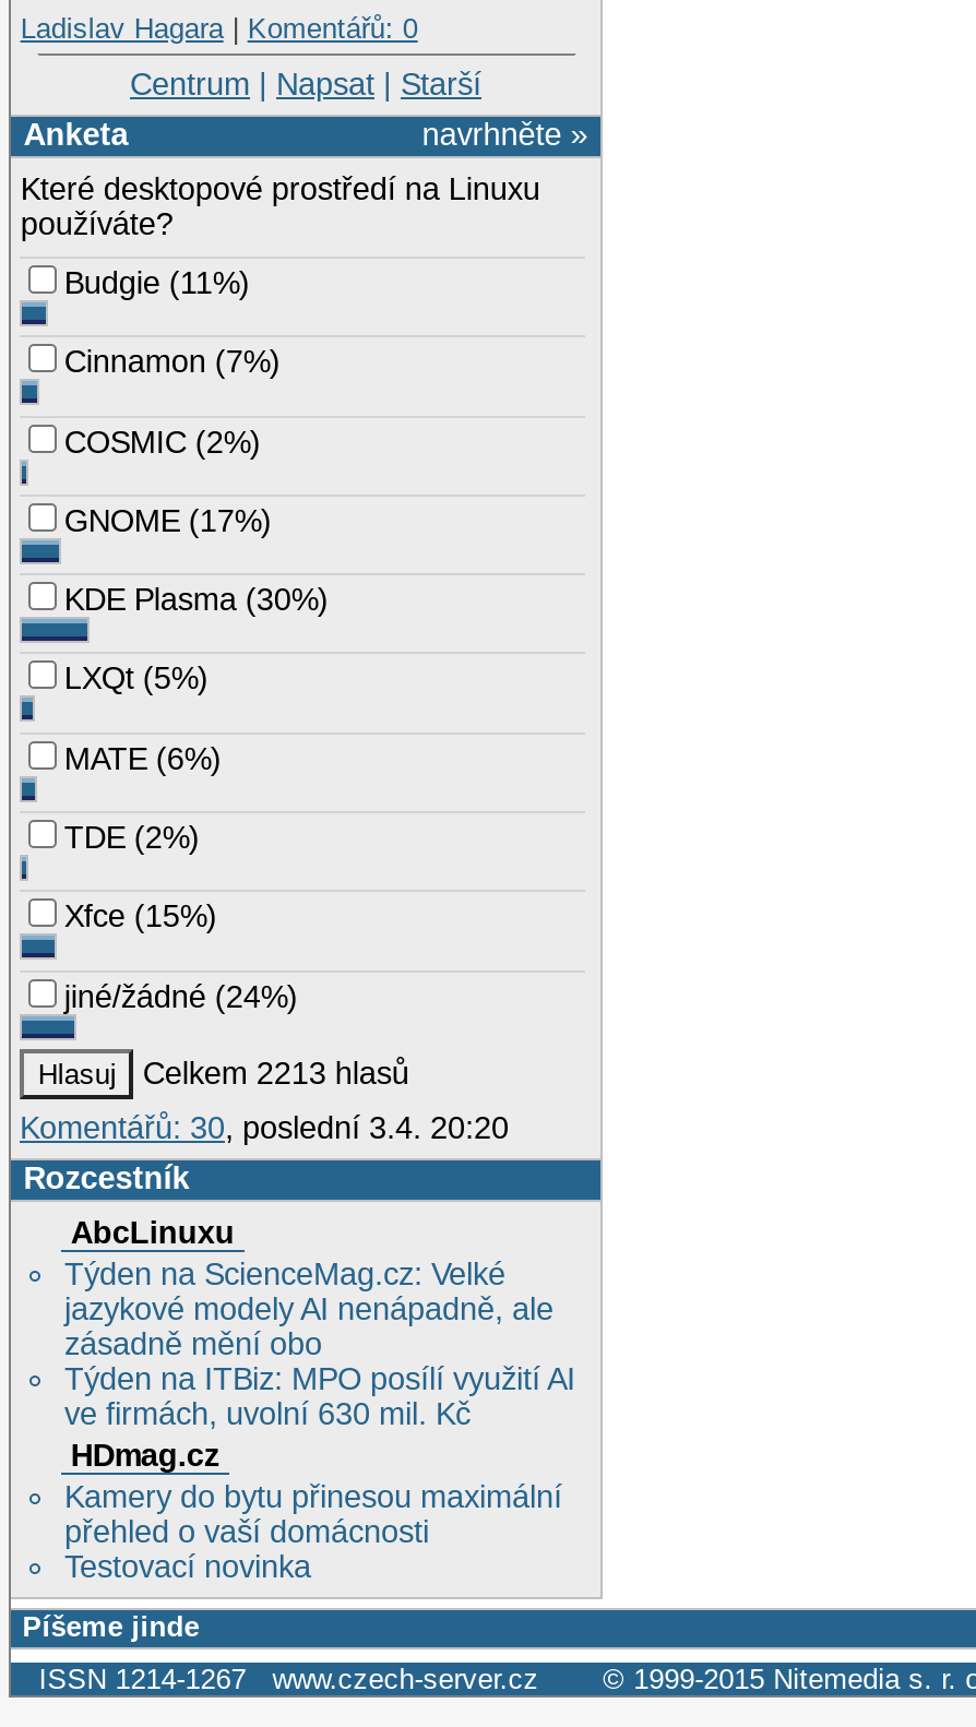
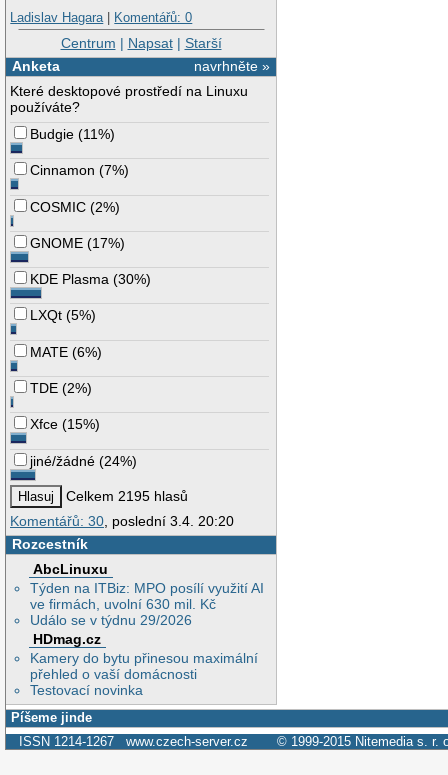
- Celkem 2213 hlasů
+ Celkem 2195 hlasů

- Týden na ScienceMag.cz: Velké
- jazykové modely AI nenápadně, ale
- zásadně mění obo

moved up: Týden na ITBiz: MPO posílí využití AI | ve firmách, uvolní 630 mil. Kč

+ Událo se v týdnu 29/2026
